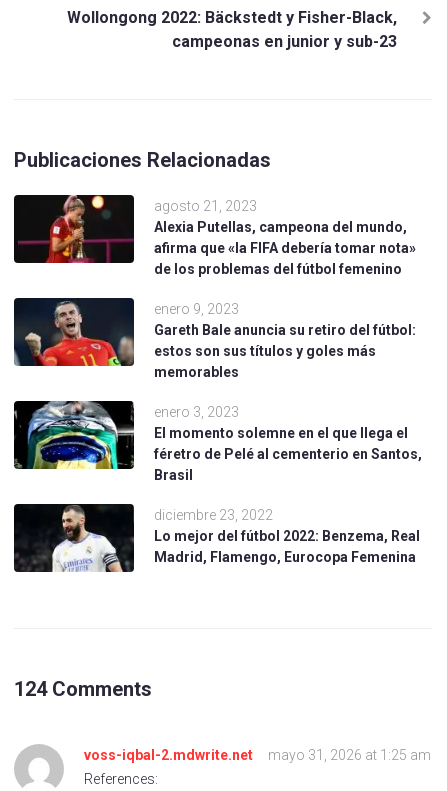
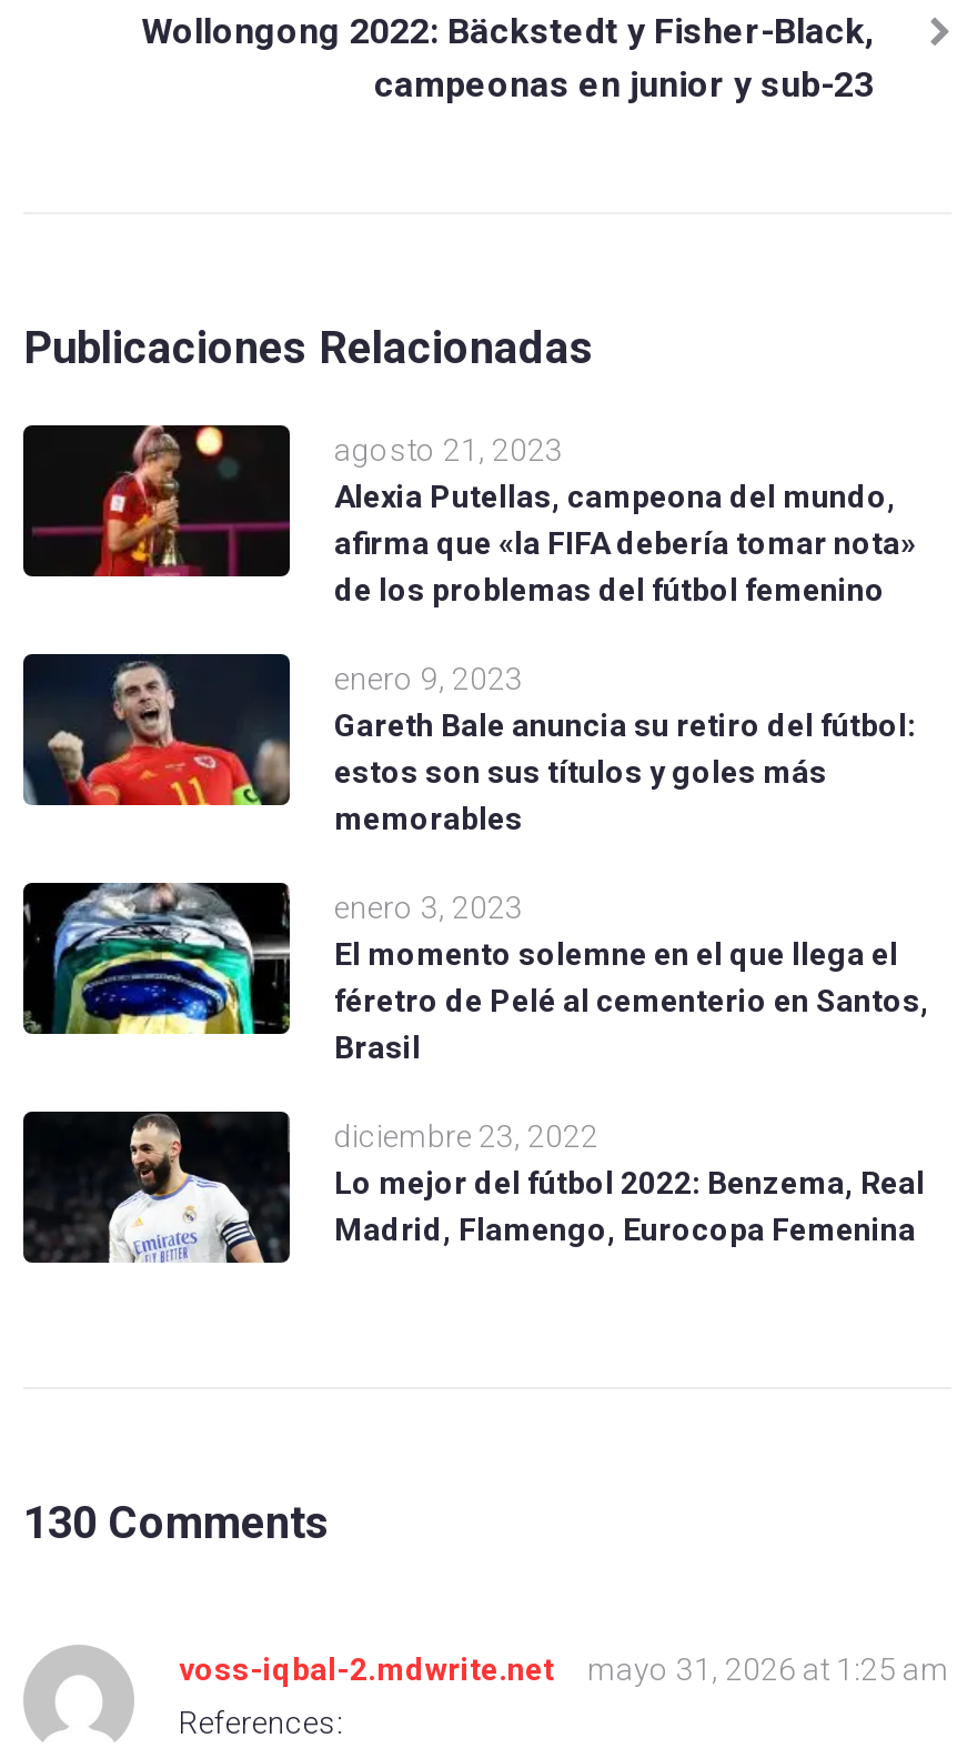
- 124 Comments
+ 130 Comments
